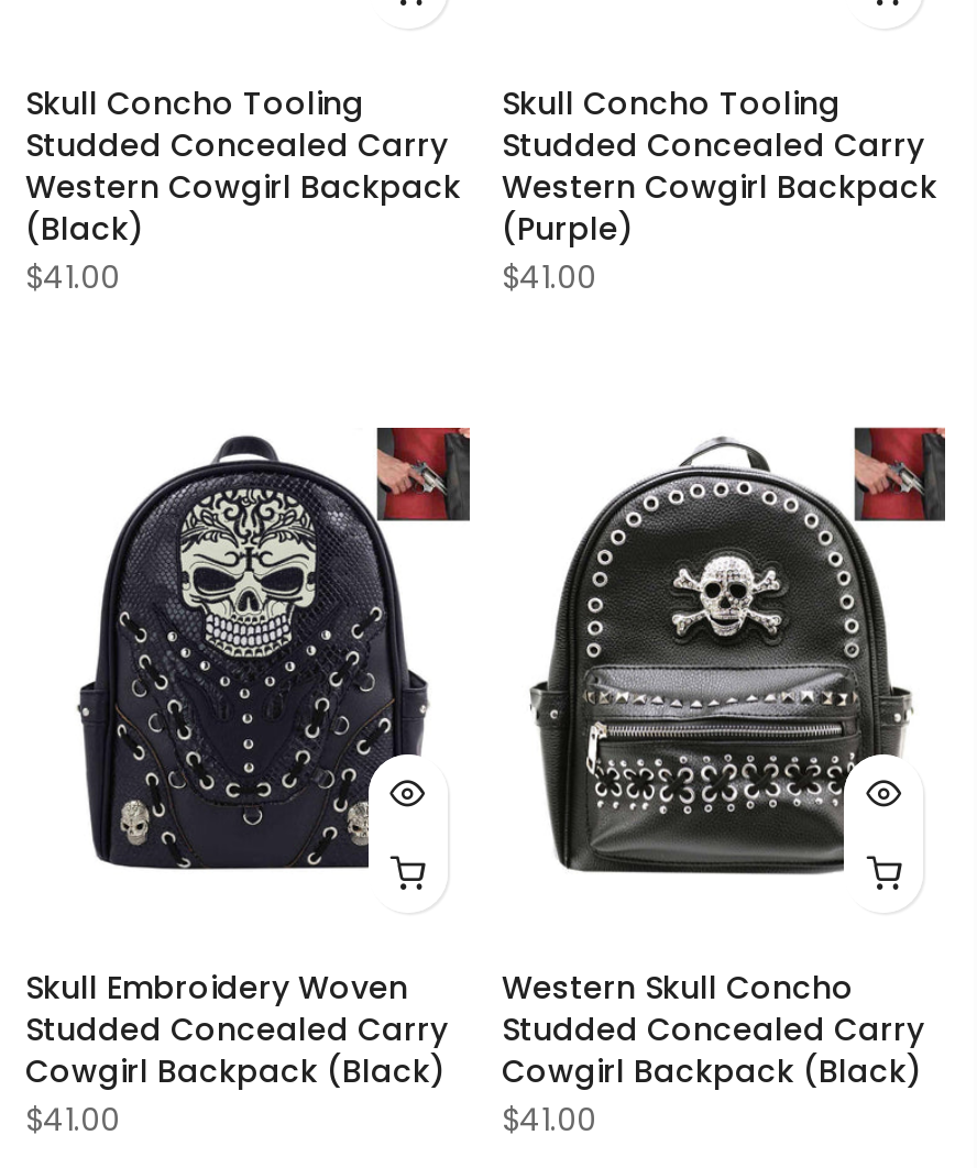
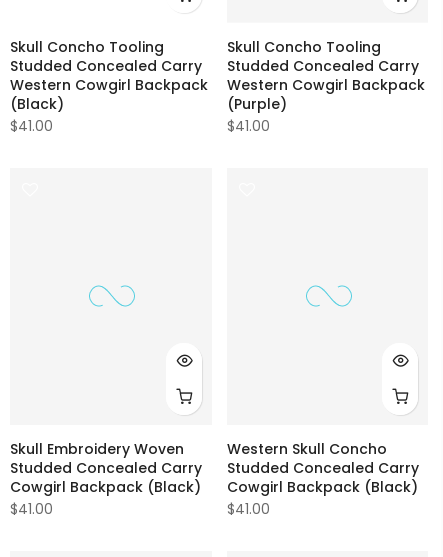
- [image]

- [image]
